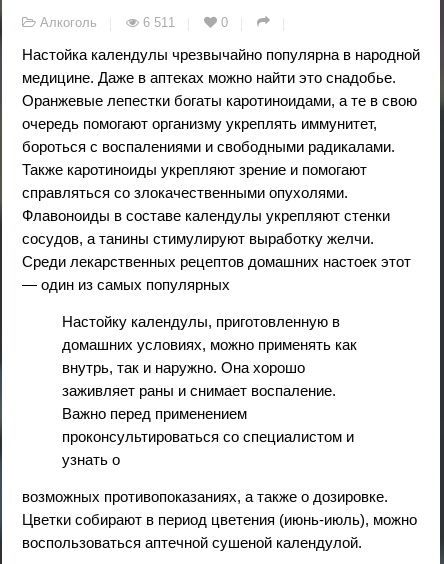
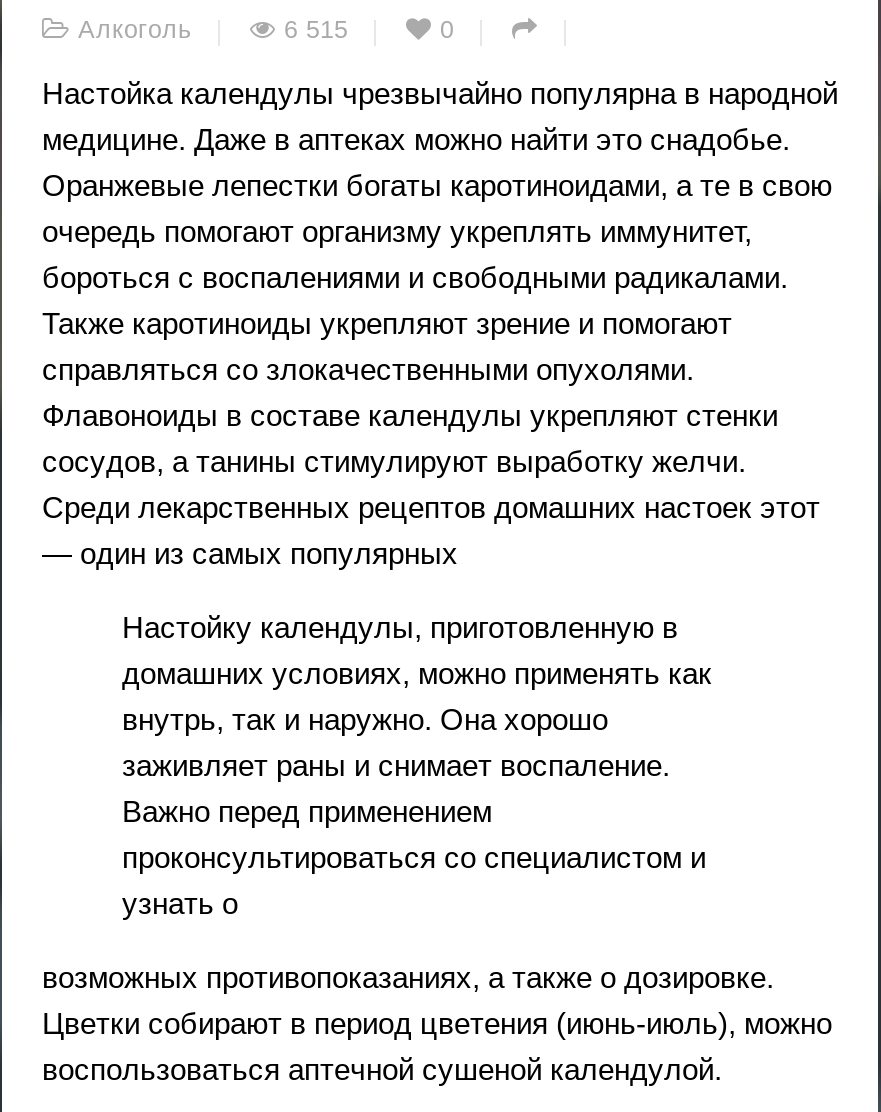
- 6 511
+ 6 515
